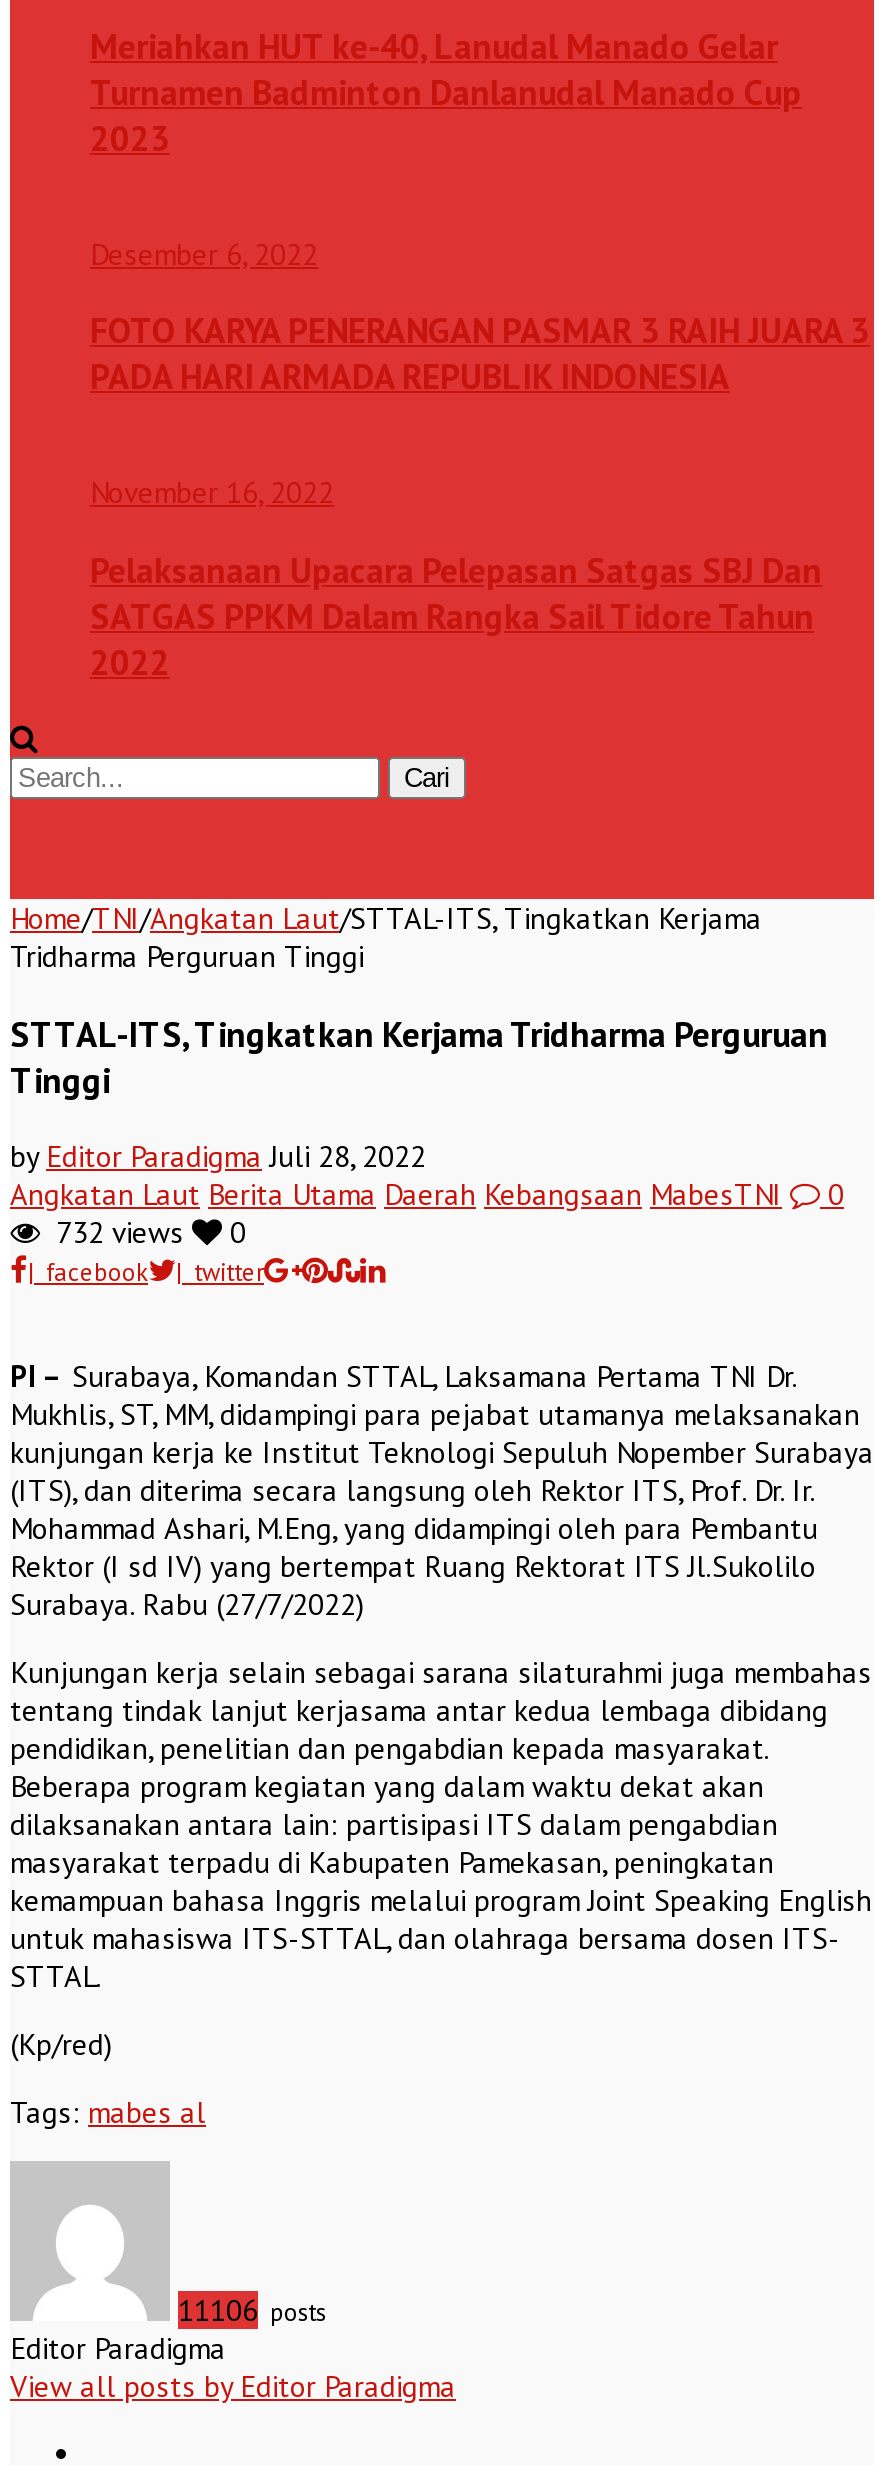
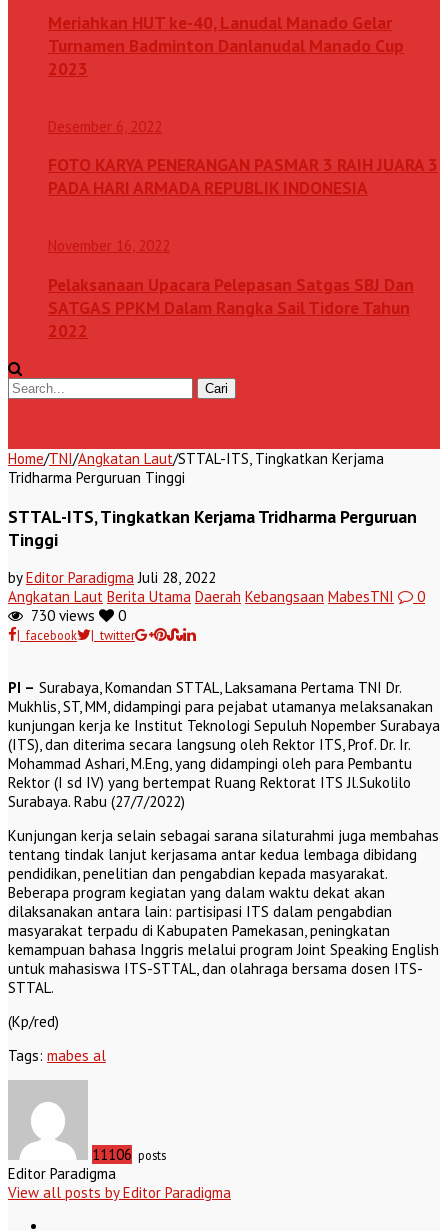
- 732 views 0
+ 730 views 0
